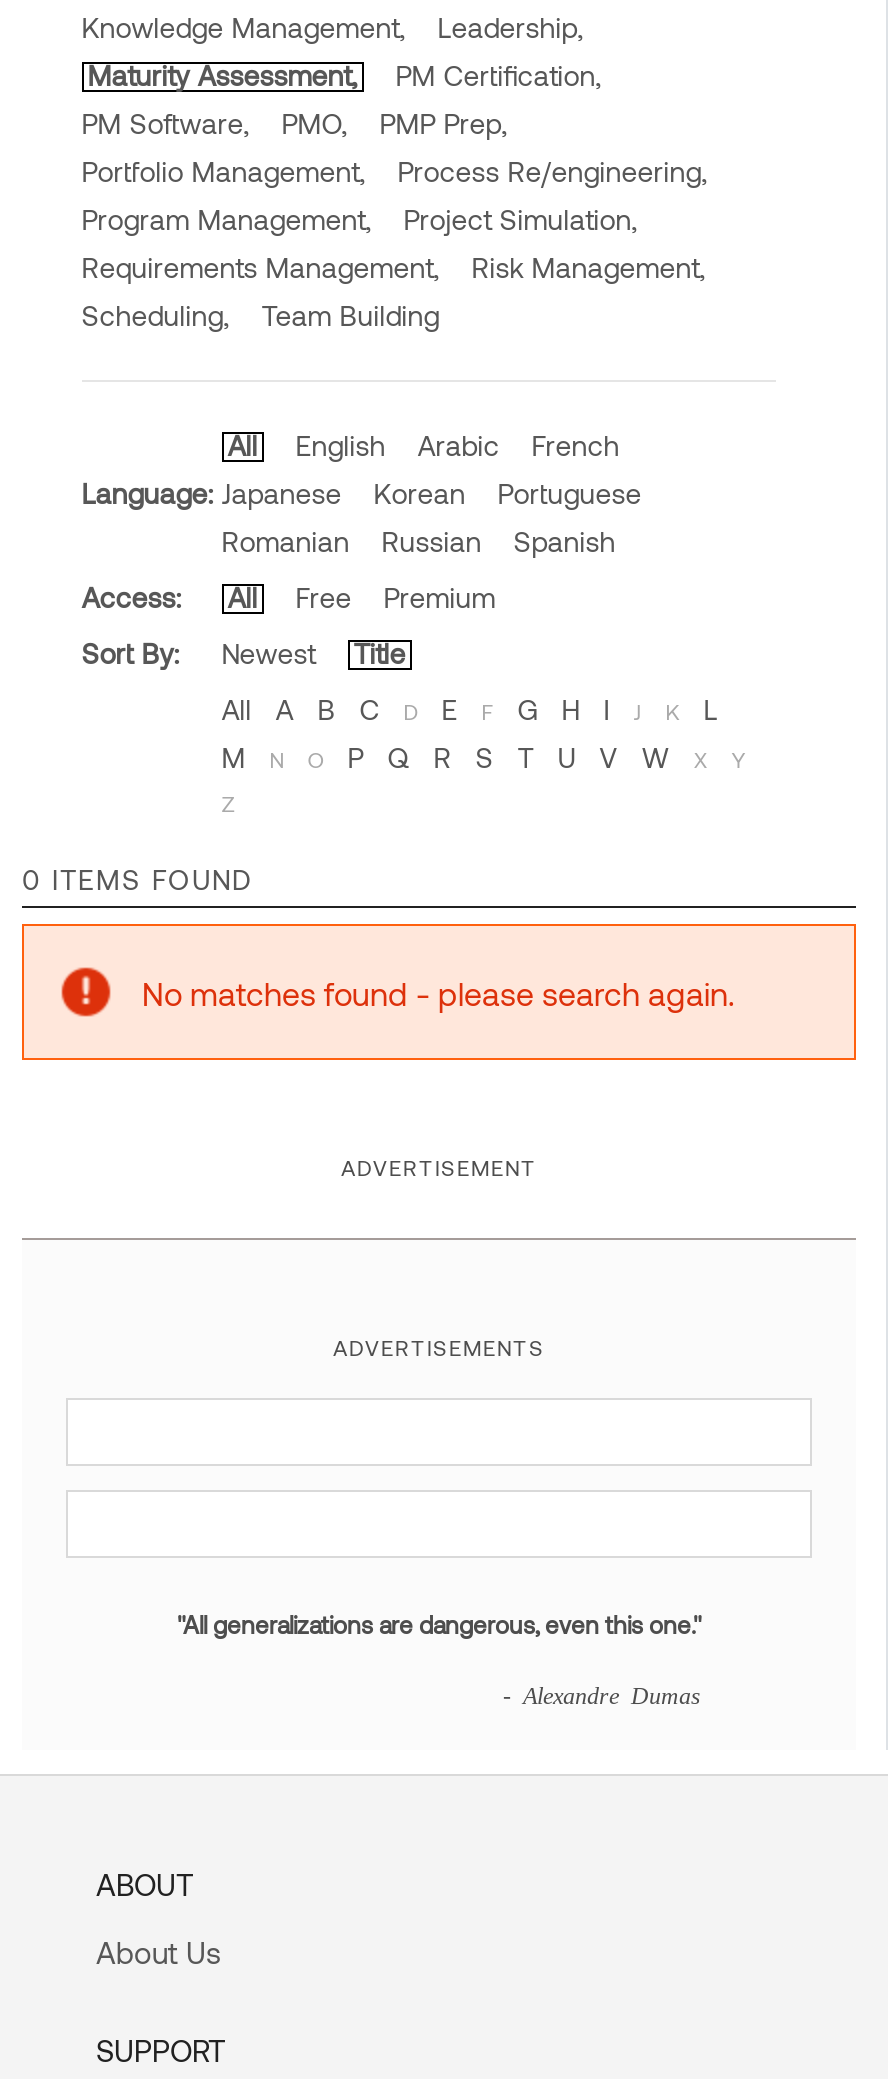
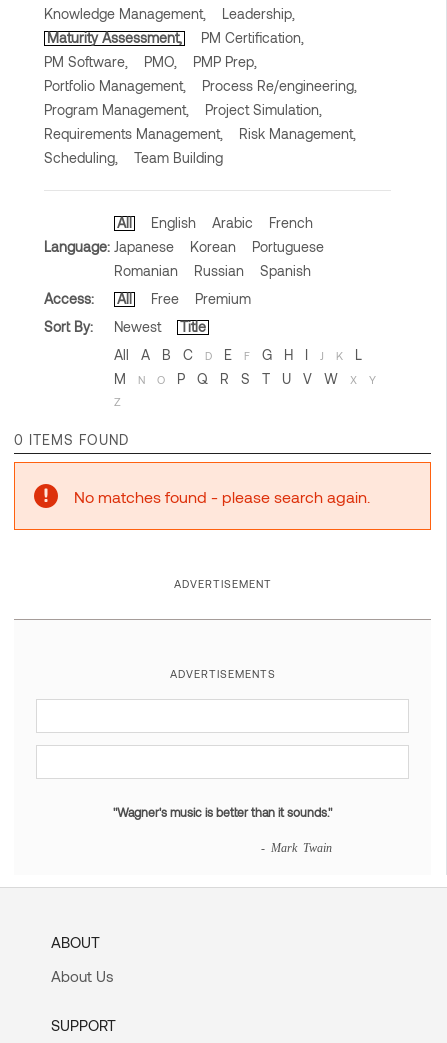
- "All generalizations are dangerous, even this one."
+ "Wagner's music is better than it sounds."

- - Alexandre Dumas
+ - Mark Twain
